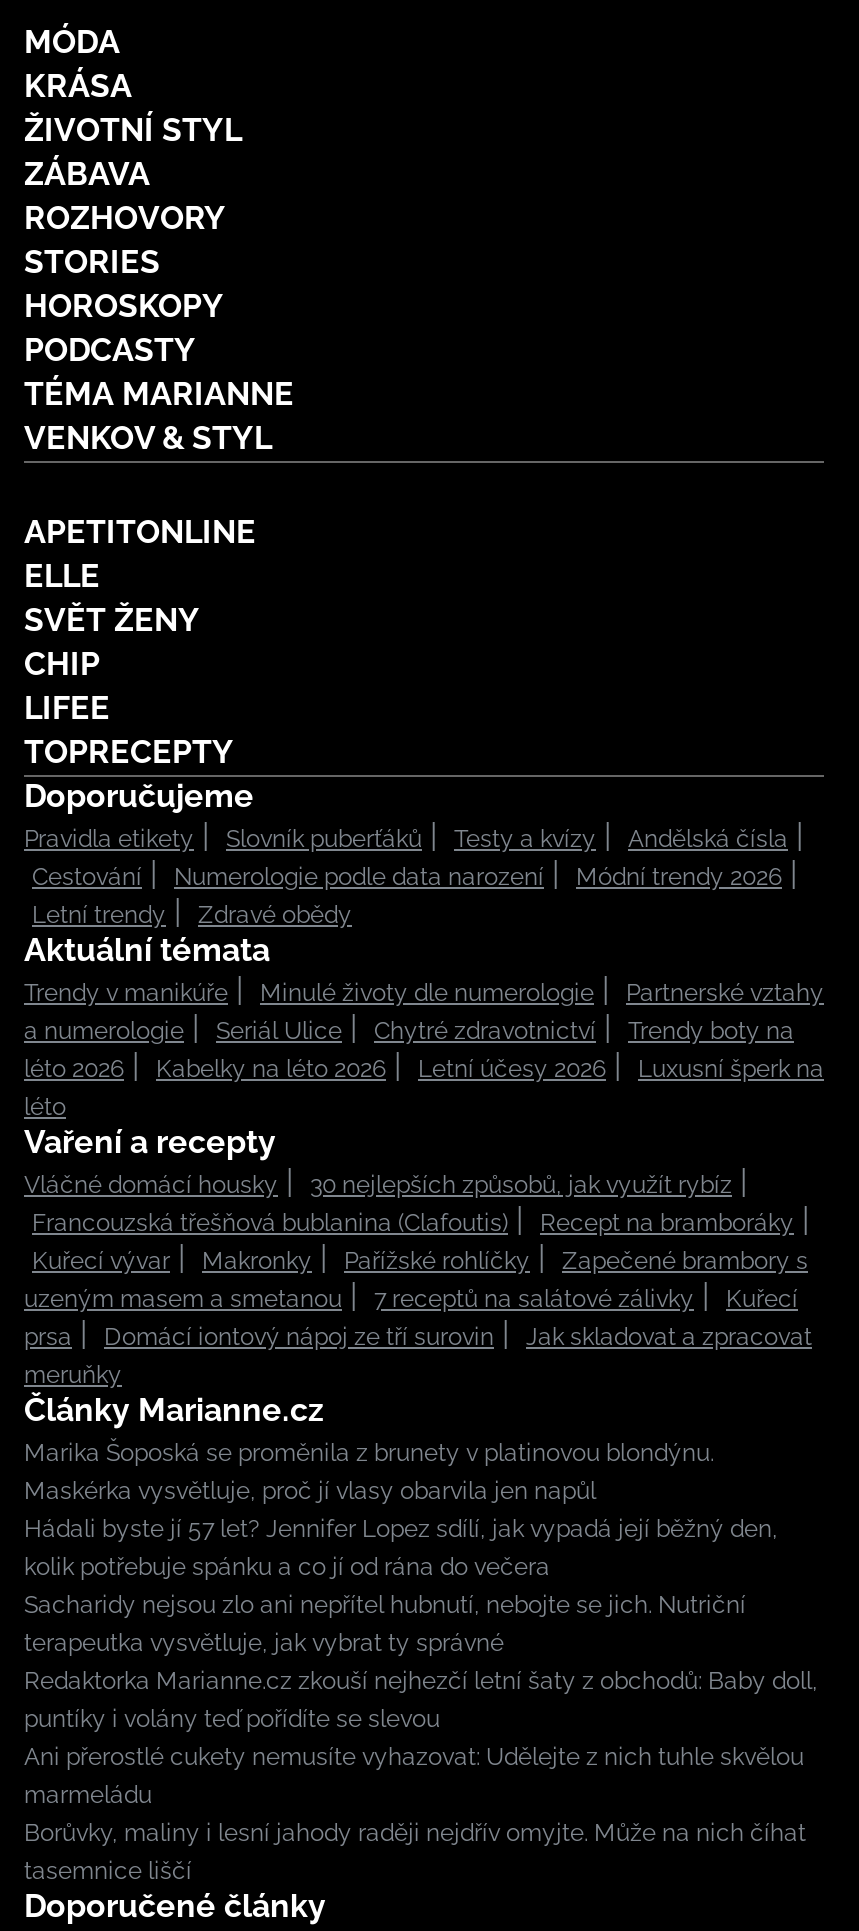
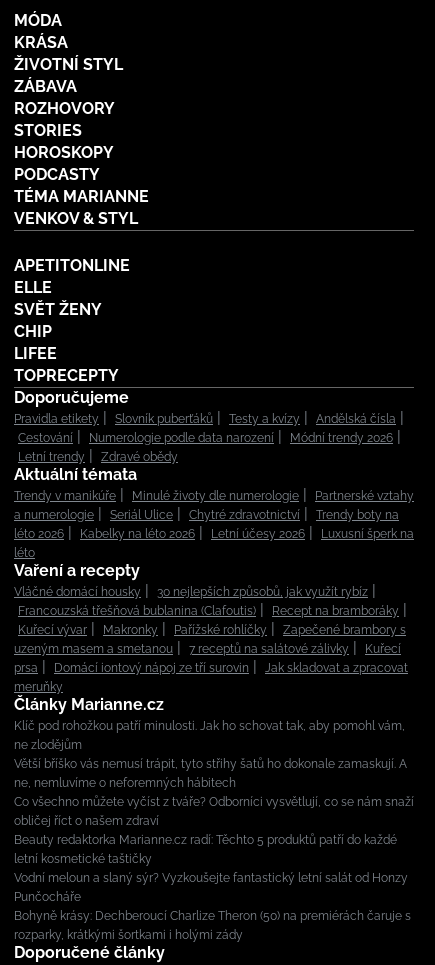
- Marika Šoposká se proměnila z brunety v platinovou blondýnu.
- Maskérka vysvětluje, proč jí vlasy obarvila jen napůl
- Hádali byste jí 57 let? Jennifer Lopez sdílí, jak vypadá její běžný den,
- kolik potřebuje spánku a co jí od rána do večera
- Sacharidy nejsou zlo ani nepřítel hubnutí, nebojte se jich. Nutriční
- terapeutka vysvětluje, jak vybrat ty správné
- Redaktorka Marianne.cz zkouší nejhezčí letní šaty z obchodů: Baby doll,
- puntíky i volány teď pořídíte se slevou
- Ani přerostlé cukety nemusíte vyhazovat: Udělejte z nich tuhle skvělou
- marmeládu
- Borůvky, maliny i lesní jahody raději nejdřív omyjte. Může na nich číhat
- tasemnice liščí
+ Klíč pod rohožkou patří minulosti. Jak ho schovat tak, aby pomohl vám,
+ ne zlodějům
+ Větší bříško vás nemusí trápit, tyto střihy šatů ho dokonale zamaskují. A
+ ne, nemluvíme o neforemných hábitech
+ Co všechno můžete vyčíst z tváře? Odborníci vysvětlují, co se nám snaží
+ obličej říct o našem zdraví
+ Beauty redaktorka Marianne.cz radí: Těchto 5 produktů patří do každé
+ letní kosmetické taštičky
+ Vodní meloun a slaný sýr? Vyzkoušejte fantastický letní salát od Honzy
+ Punčocháře
+ Bohyně krásy: Dechberoucí Charlize Theron (50) na premiérách čaruje s
+ rozparky, krátkými šortkami i holými zády
